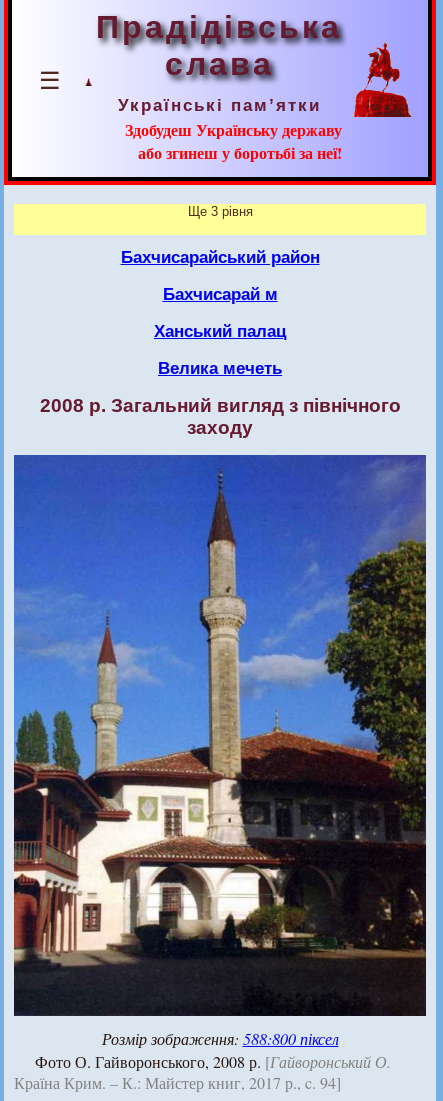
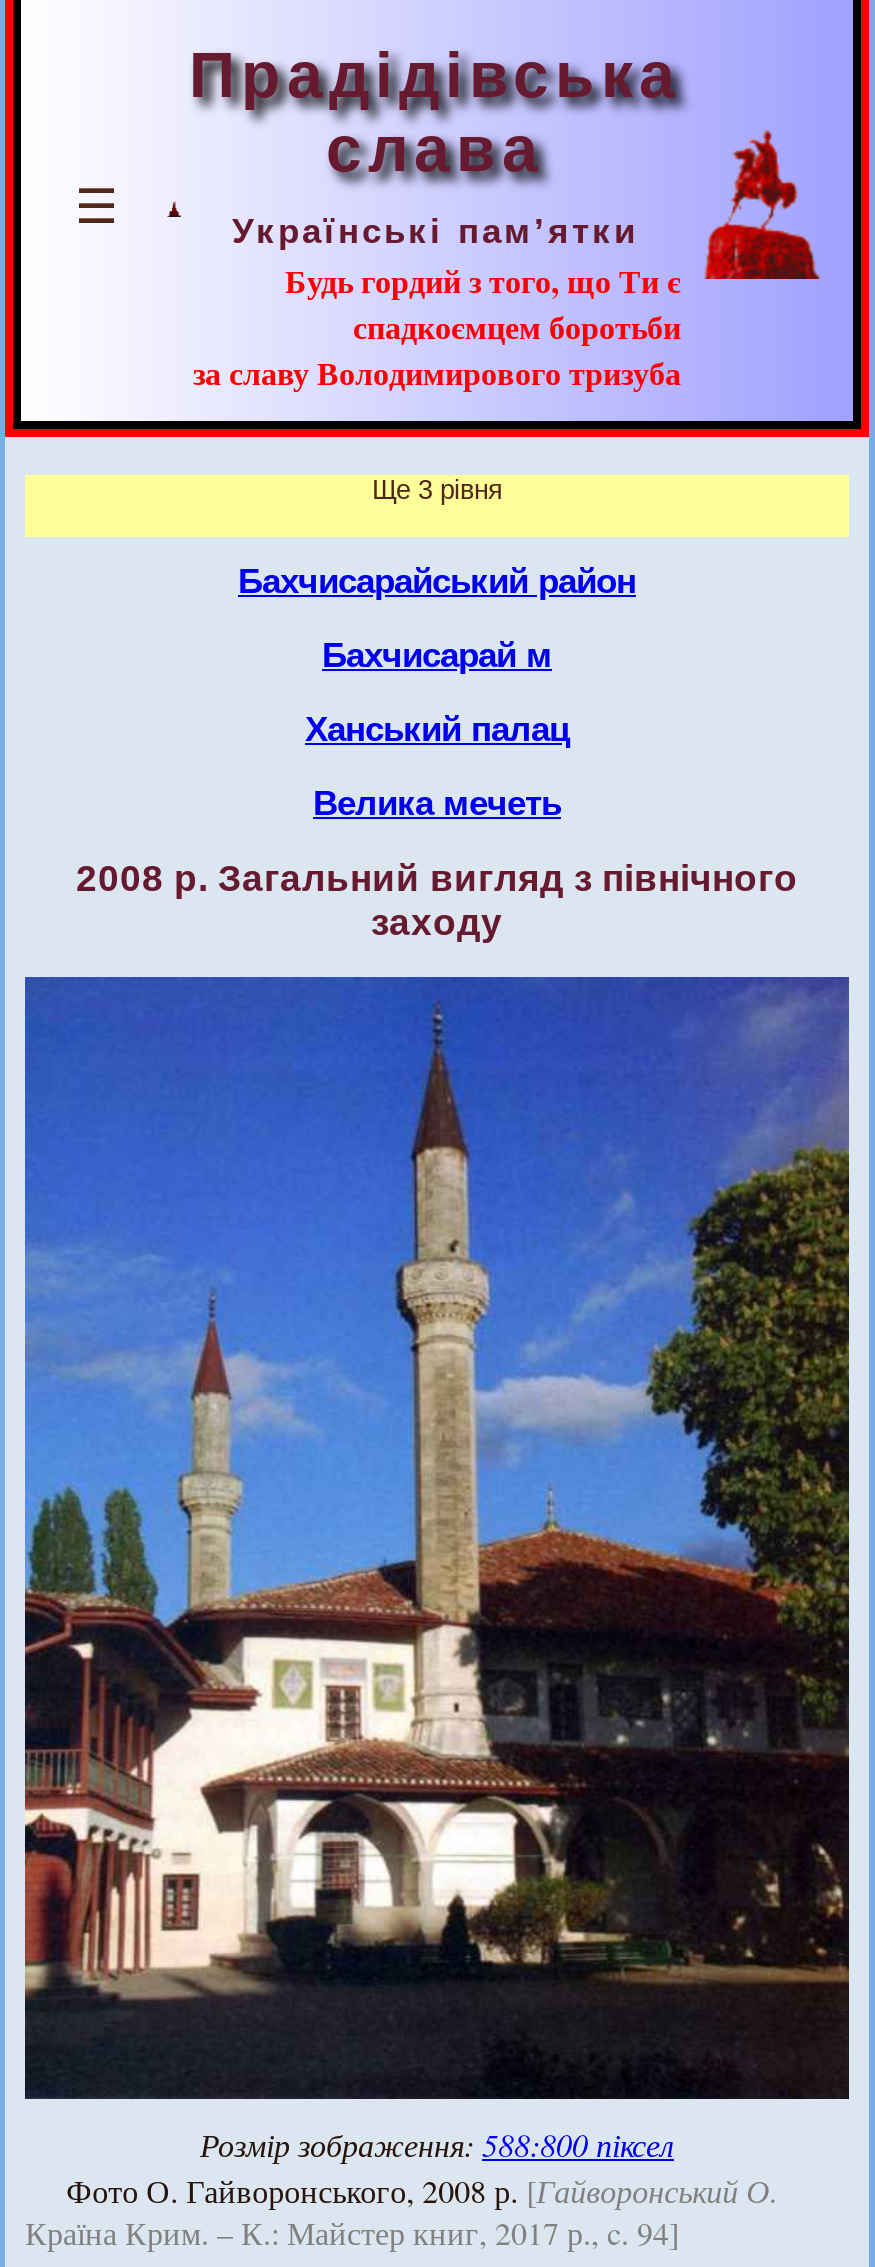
- Здобудеш Українську державу
- або згинеш у боротьбі за неї!
+ Будь гордий з того, що Ти є
+ спадкоємцем боротьби
+ за славу Володимирового тризуба
